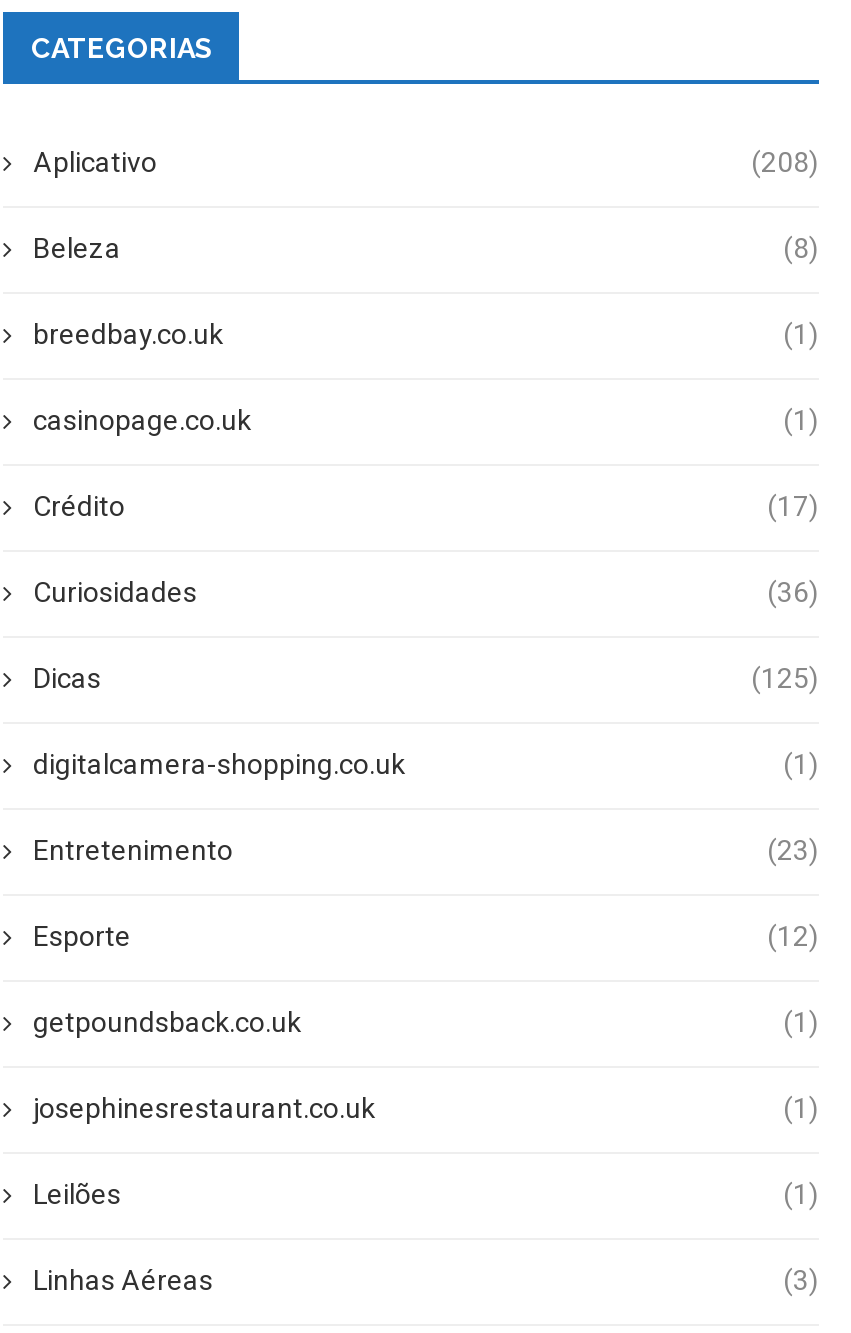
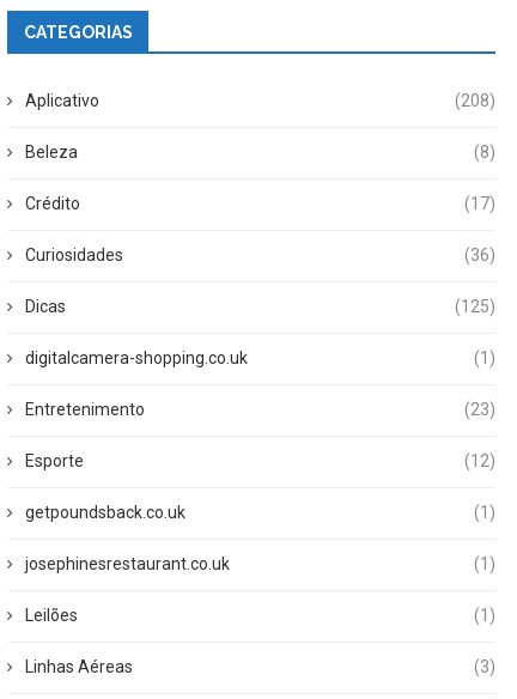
- breedbay.co.uk
- (1)
- casinopage.co.uk
- (1)
